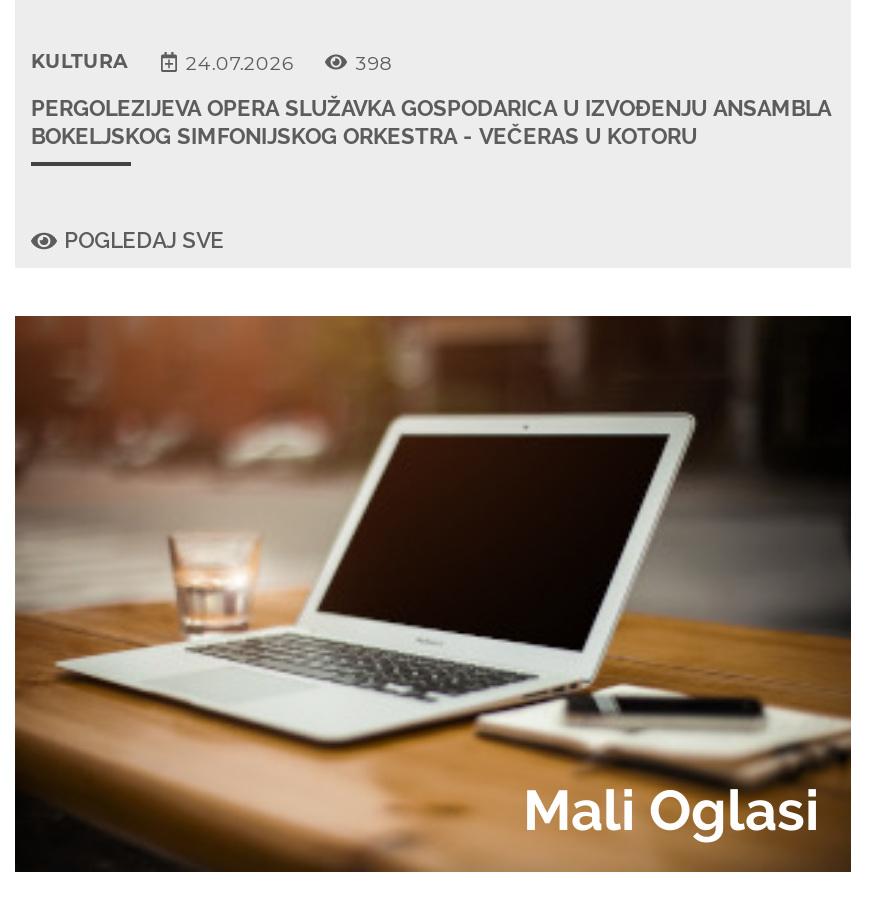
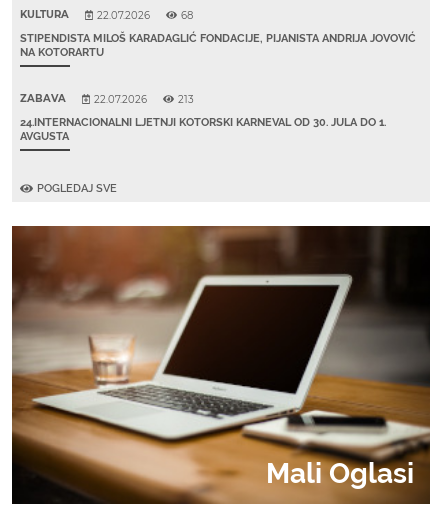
- 24.07.2026
- 398
- PERGOLEZIJEVA OPERA SLUŽAVKA GOSPODARICA U IZVOĐENJU ANSAMBLA
- BOKELJSKOG SIMFONIJSKOG ORKESTRA - VEČERAS U KOTORU
+ 22.07.2026
+ 68
+ STIPENDISTA MILOŠ KARADAGLIĆ FONDACIJE, PIJANISTA ANDRIJA JOVOVIĆ
+ NA KOTORARTU
+ ZABAVA
+ 22.07.2026
+ 213
+ 24.INTERNACIONALNI LJETNJI KOTORSKI KARNEVAL OD 30. JULA DO 1.
+ AVGUSTA
